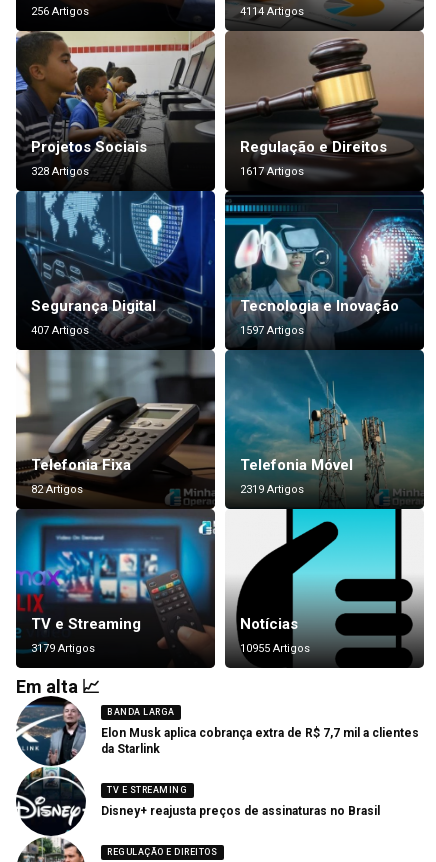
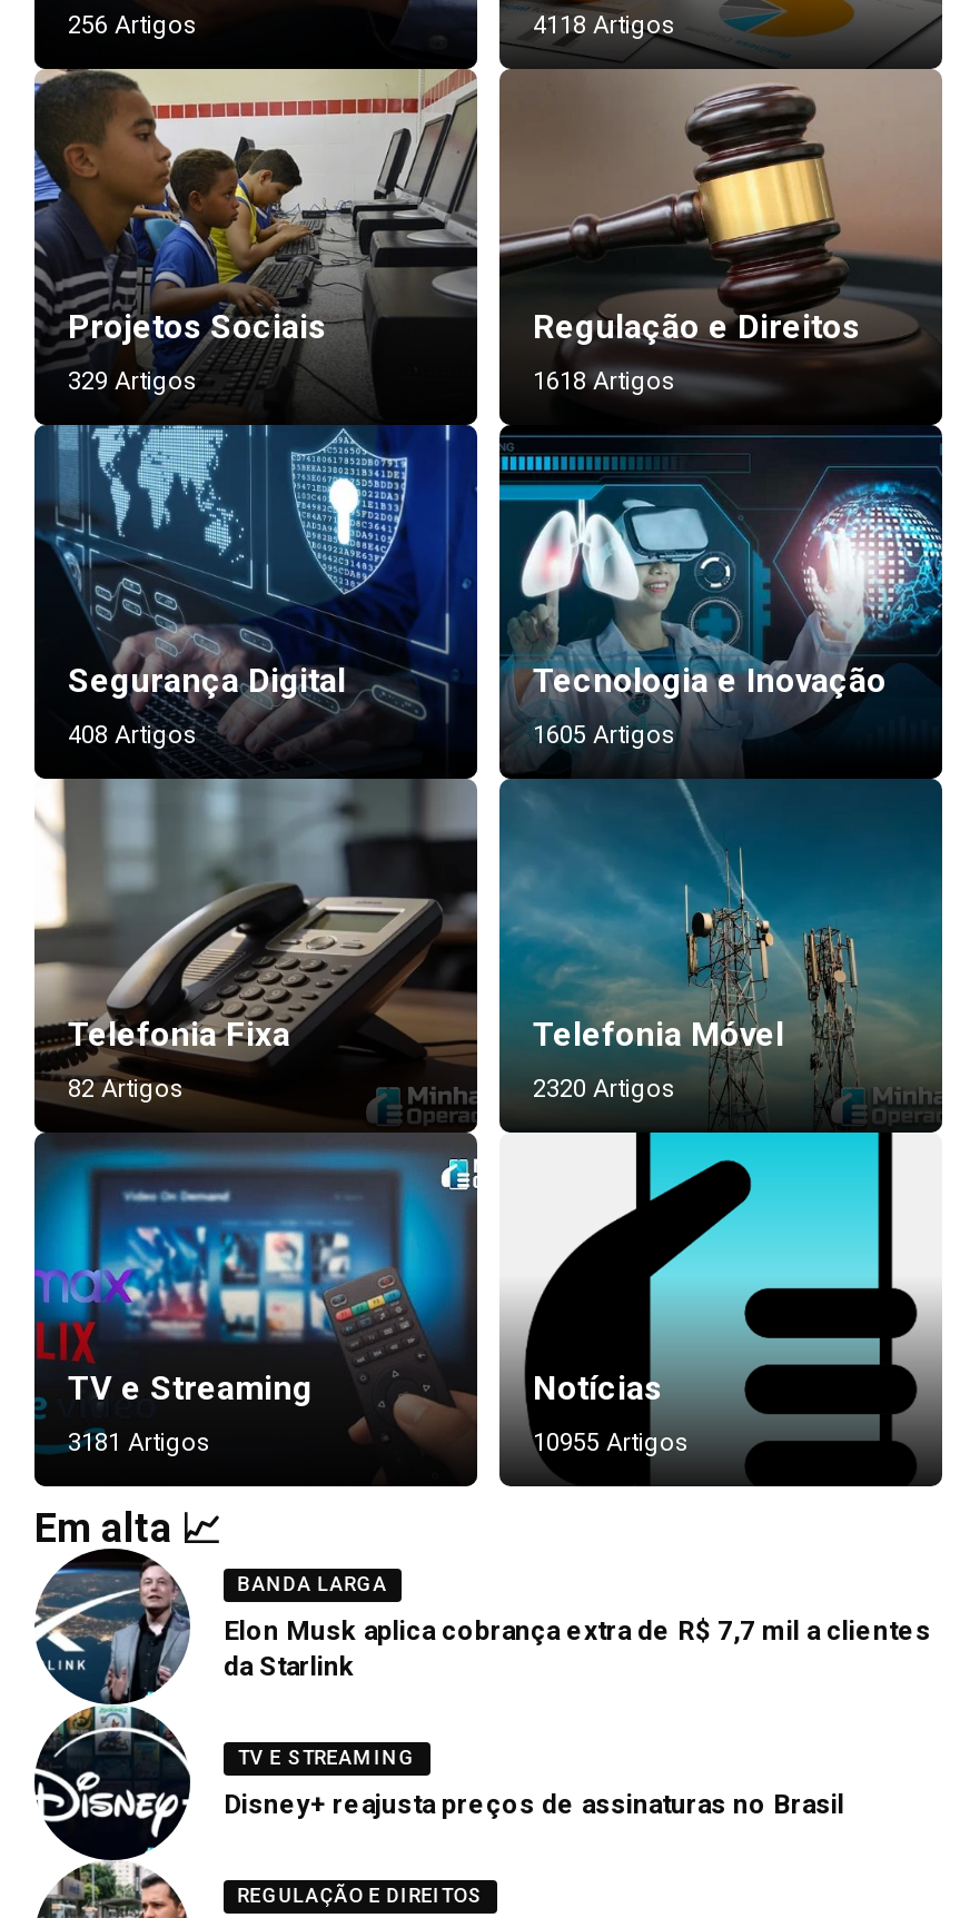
- 4114 Artigos
+ 4118 Artigos

- 328 Artigos
+ 329 Artigos

- 1617 Artigos
+ 1618 Artigos

- 407 Artigos
+ 408 Artigos

- 1597 Artigos
+ 1605 Artigos

- 2319 Artigos
+ 2320 Artigos

- 3179 Artigos
+ 3181 Artigos
